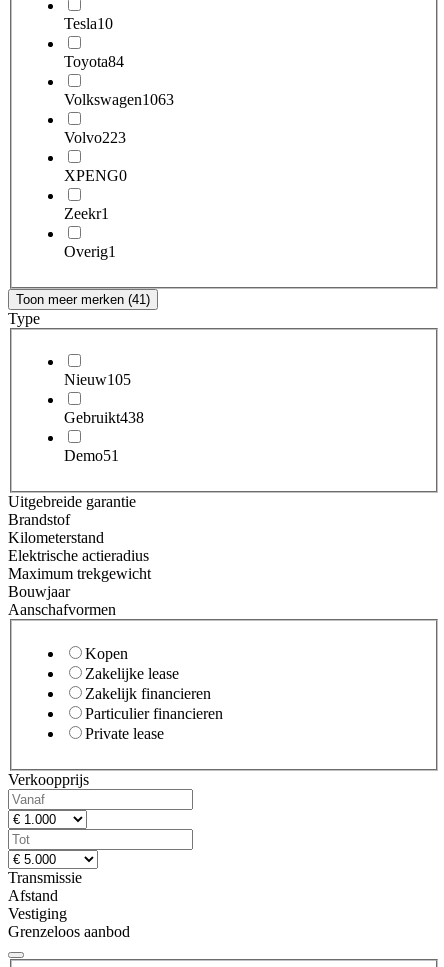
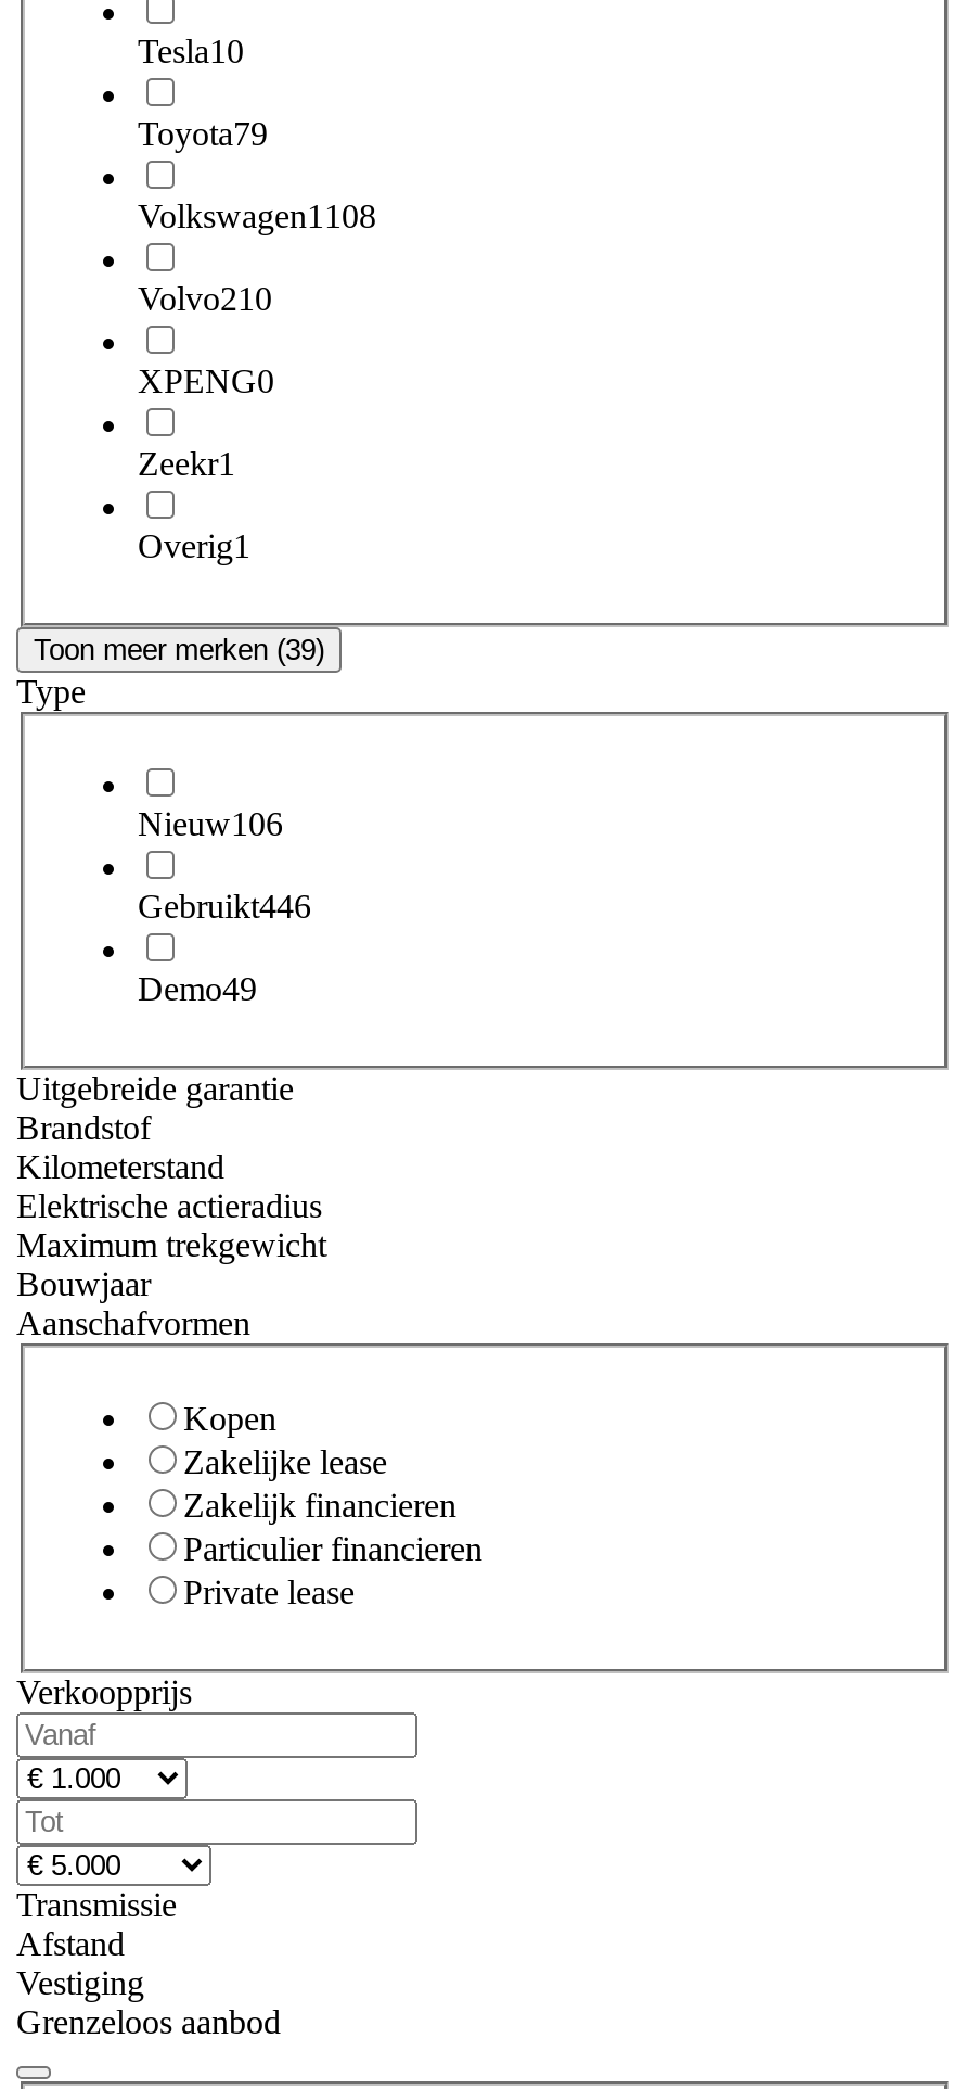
- Toyota84
+ Toyota79

- Volkswagen1063
+ Volkswagen1108

- Volvo223
+ Volvo210

- Toon meer merken (41)
+ Toon meer merken (39)

- Nieuw105
+ Nieuw106

- Gebruikt438
+ Gebruikt446

- Demo51
+ Demo49
